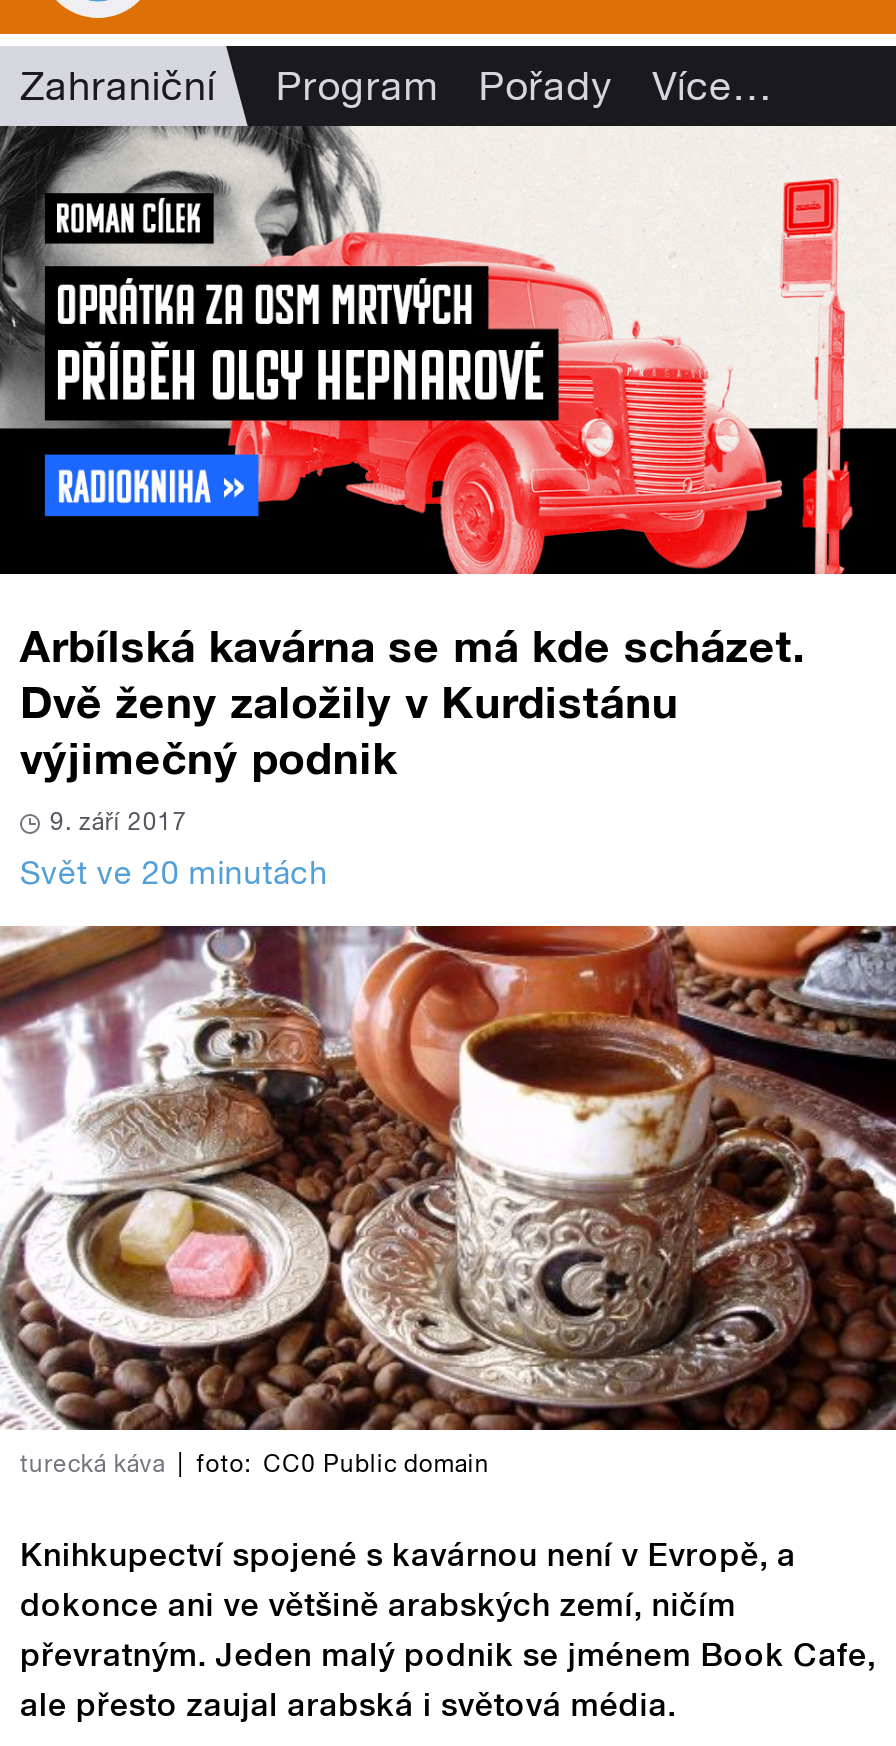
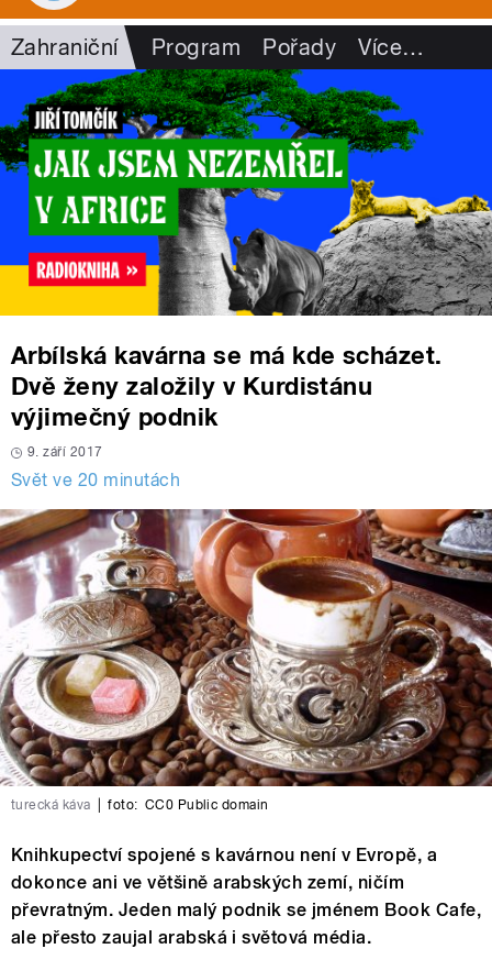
- [image]
+ [image]
